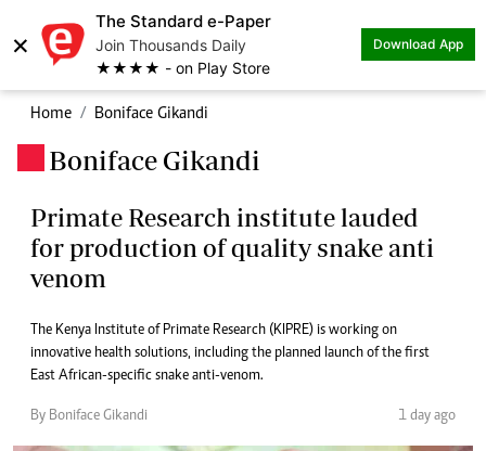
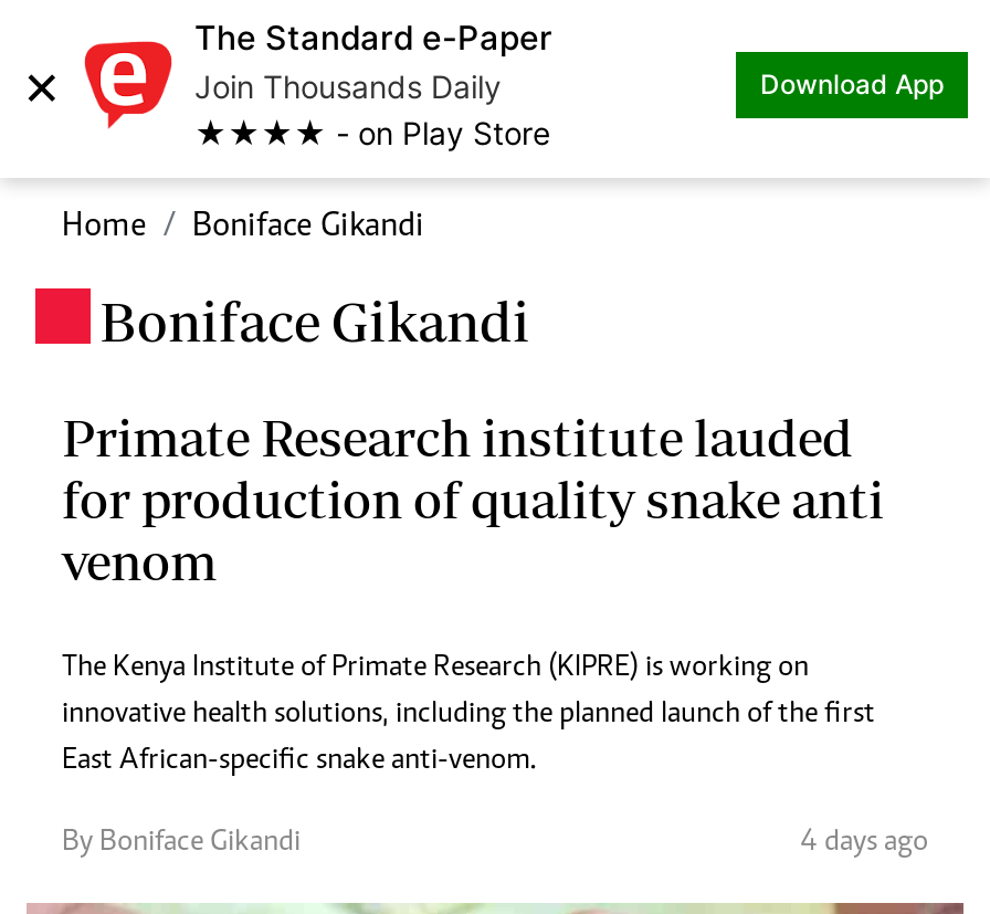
- 1 day ago
+ 4 days ago
